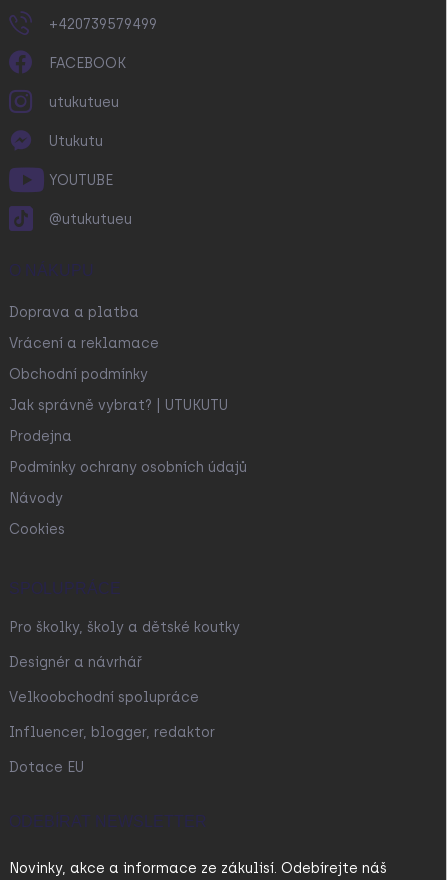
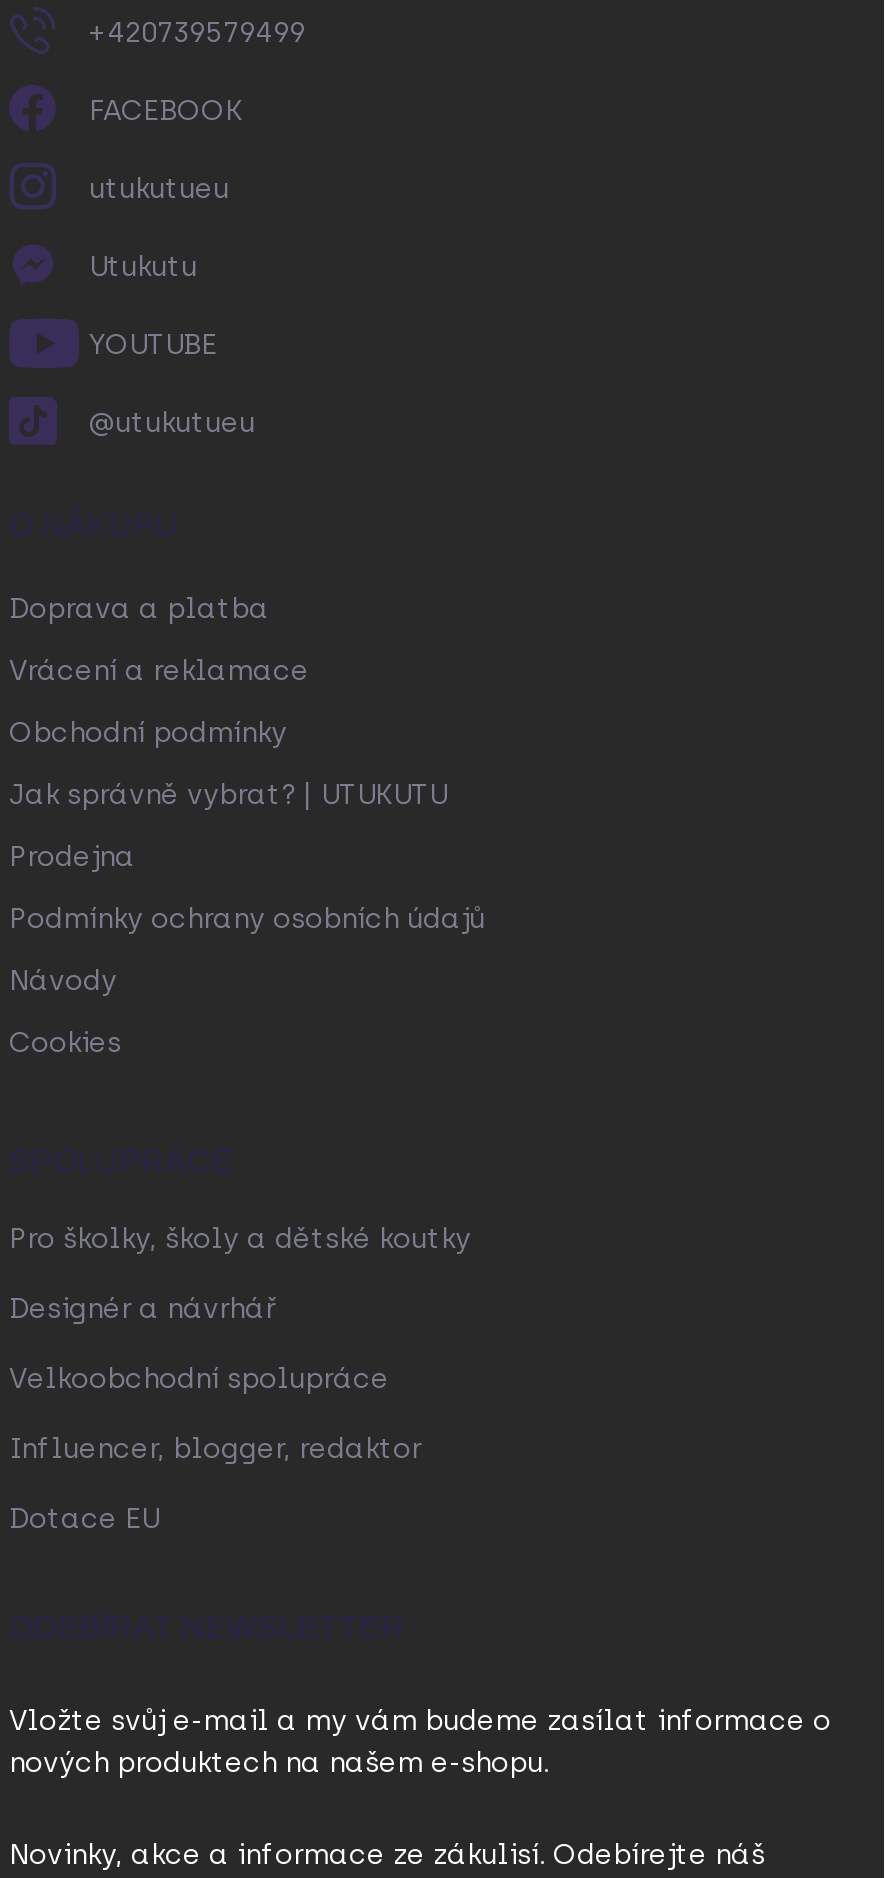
+ Vložte svůj e-mail a my vám budeme zasílat informace o
+ nových produktech na našem e-shopu.
